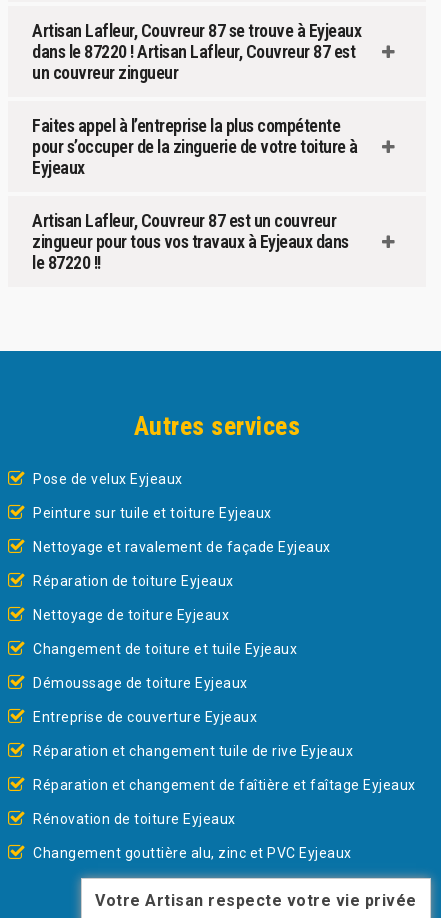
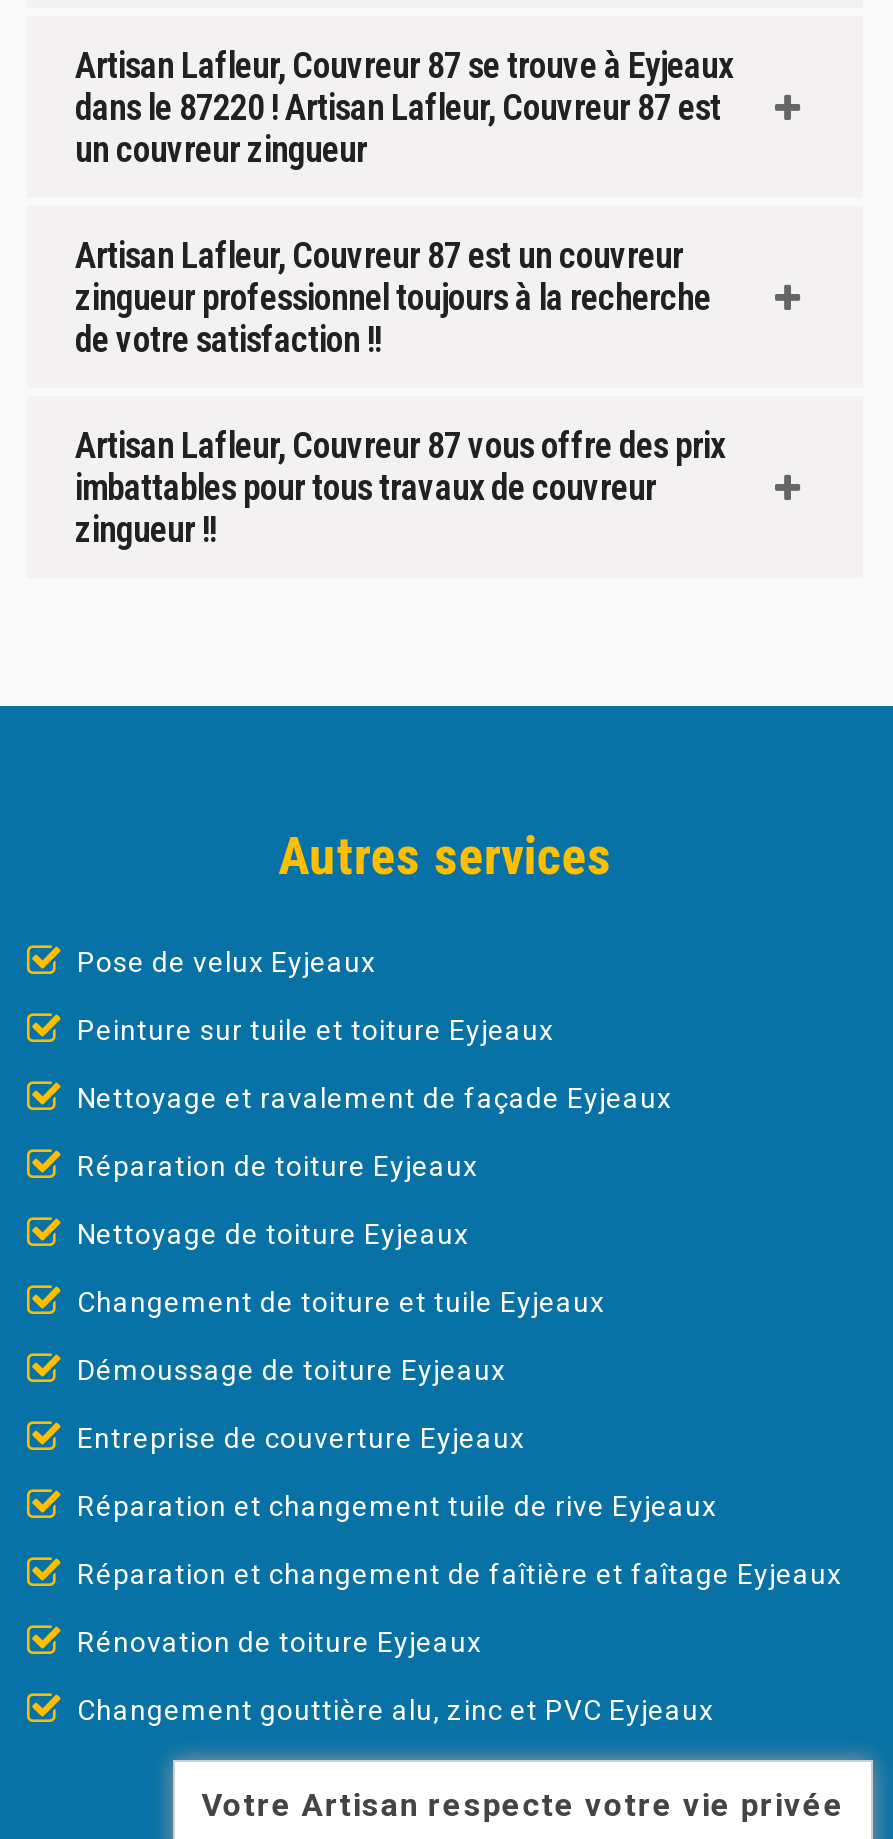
- Faites appel à l’entreprise la plus compétente
- pour s’occuper de la zinguerie de votre toiture à
- Eyjeaux

moved up: Artisan Lafleur, Couvreur 87 est un couvreur

- zingueur pour tous vos travaux à Eyjeaux dans
- le 87220 !!
+ zingueur professionnel toujours à la recherche
+ de votre satisfaction !!
+ Artisan Lafleur, Couvreur 87 vous offre des prix
+ imbattables pour tous travaux de couvreur
+ zingueur !!
